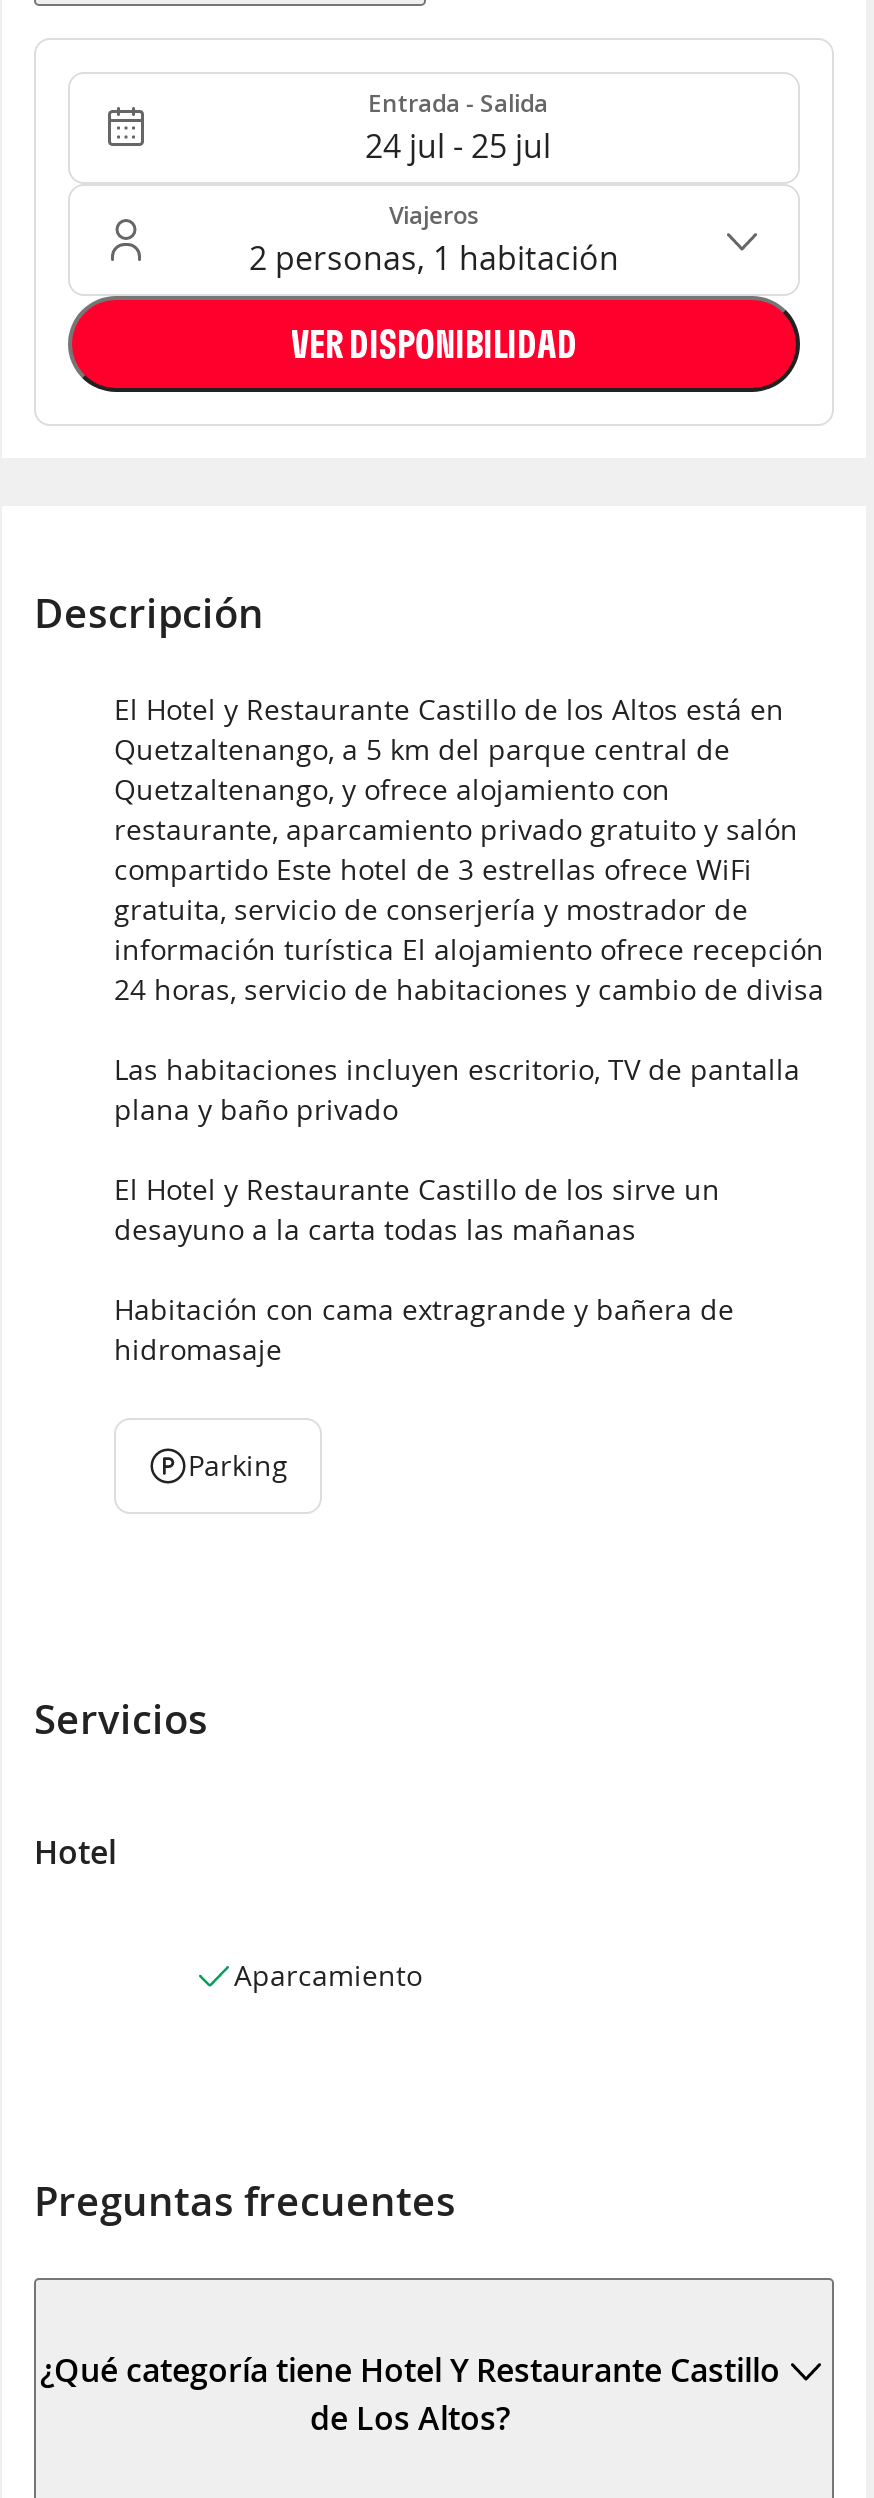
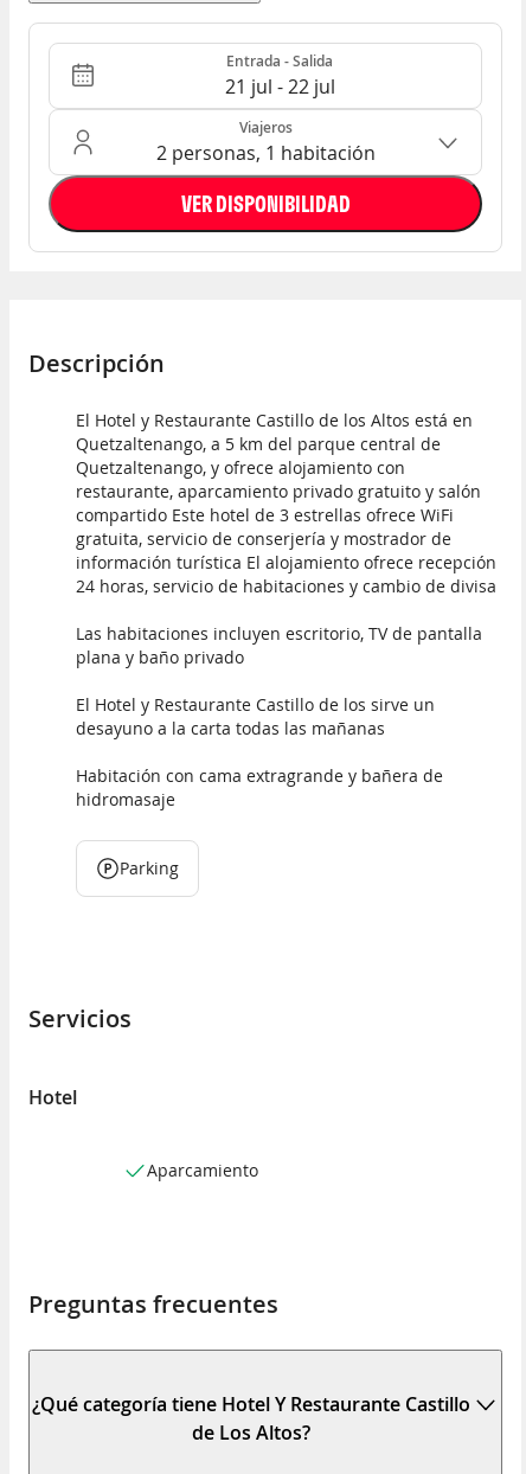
- 24 jul - 25 jul
+ 21 jul - 22 jul
